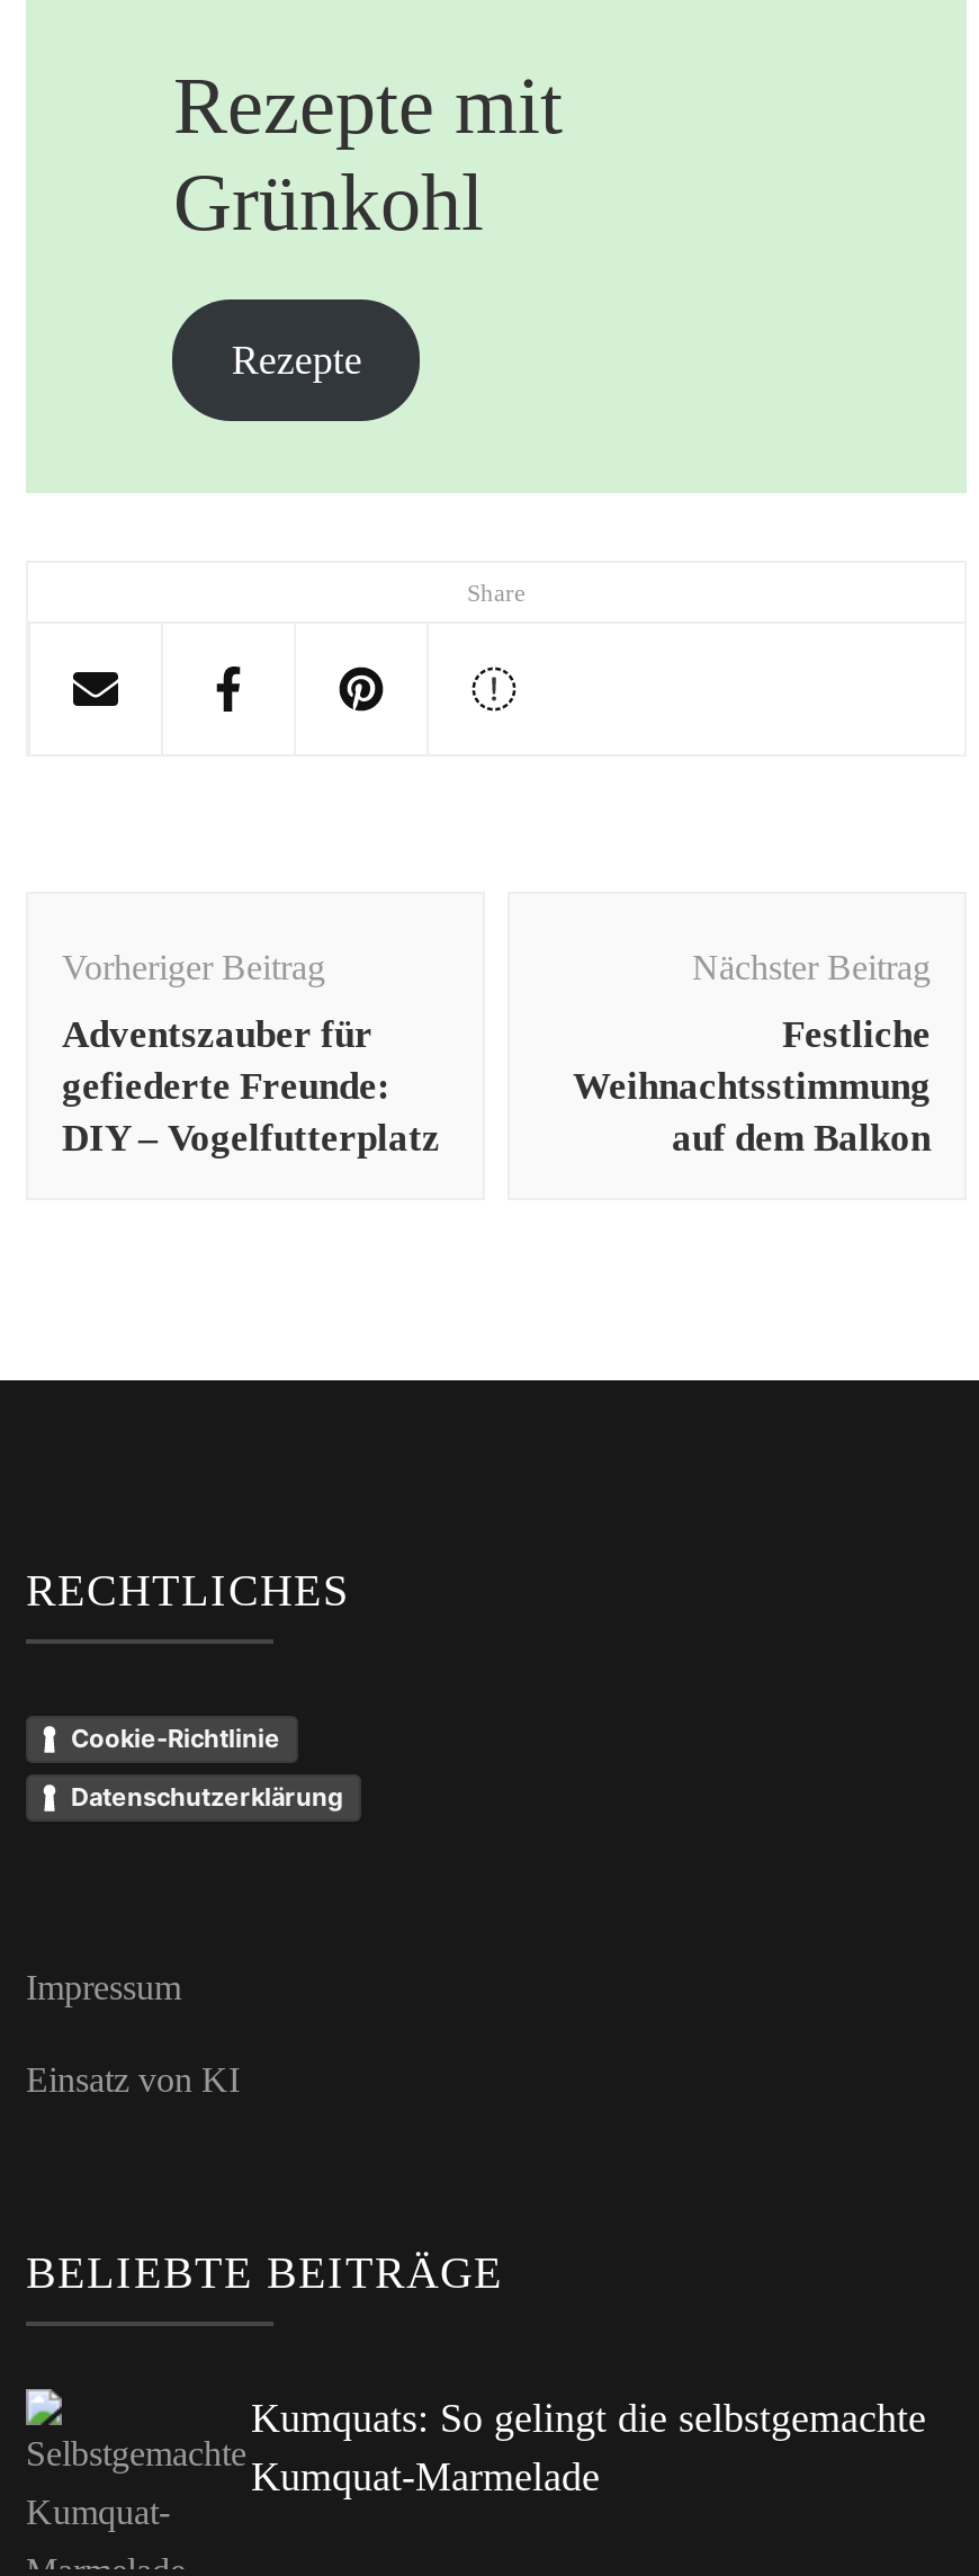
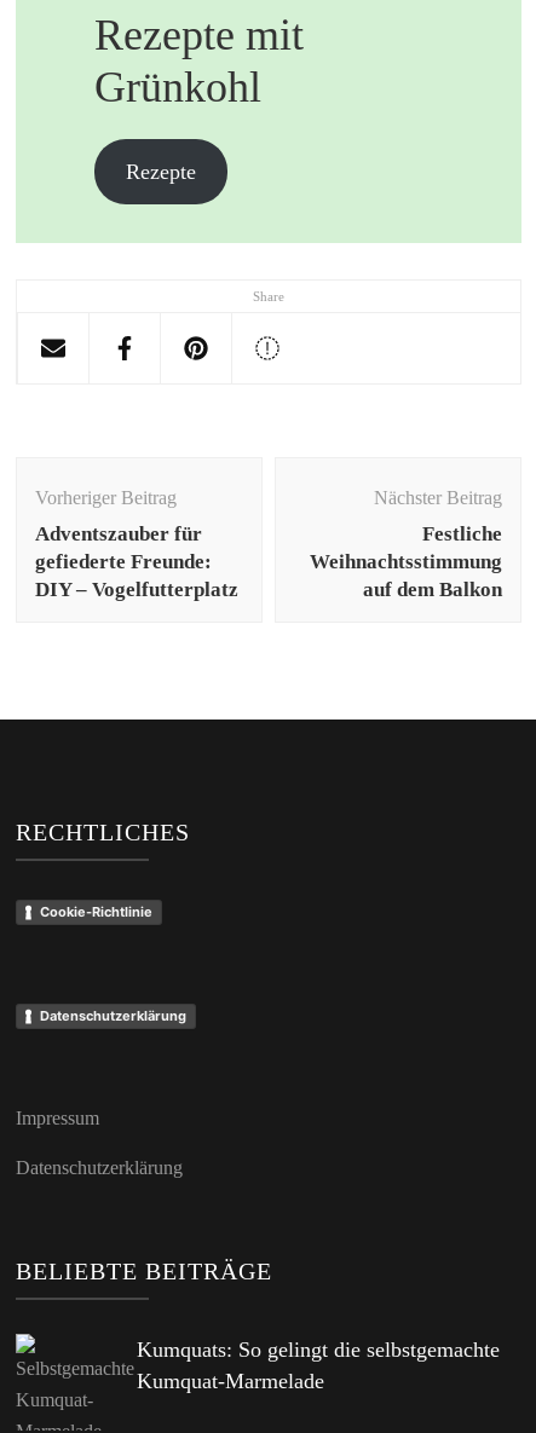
- Einsatz von KI
+ Datenschutzerklärung
